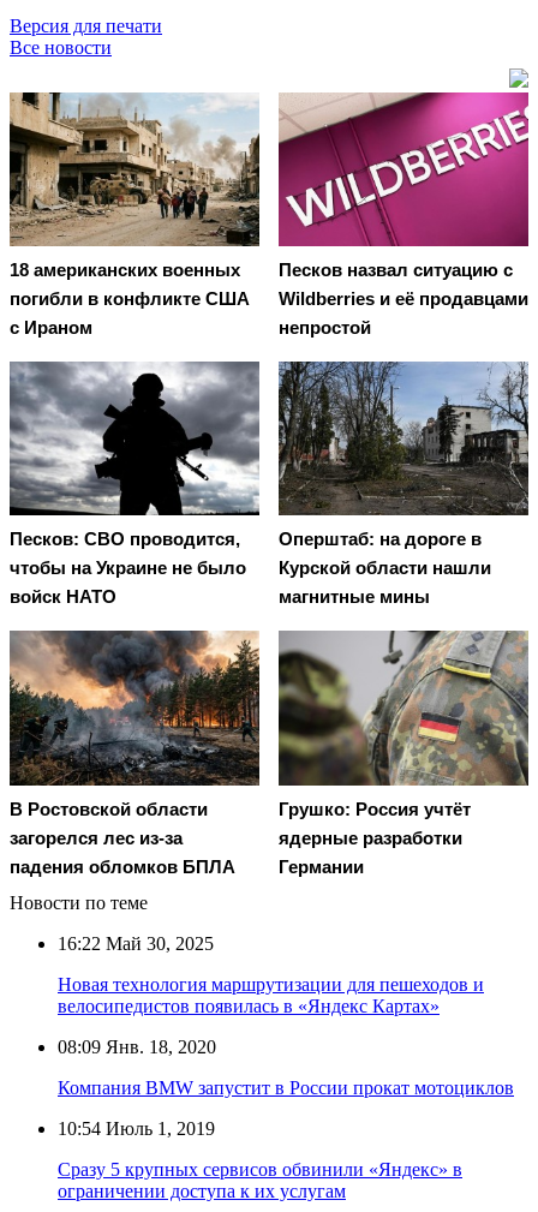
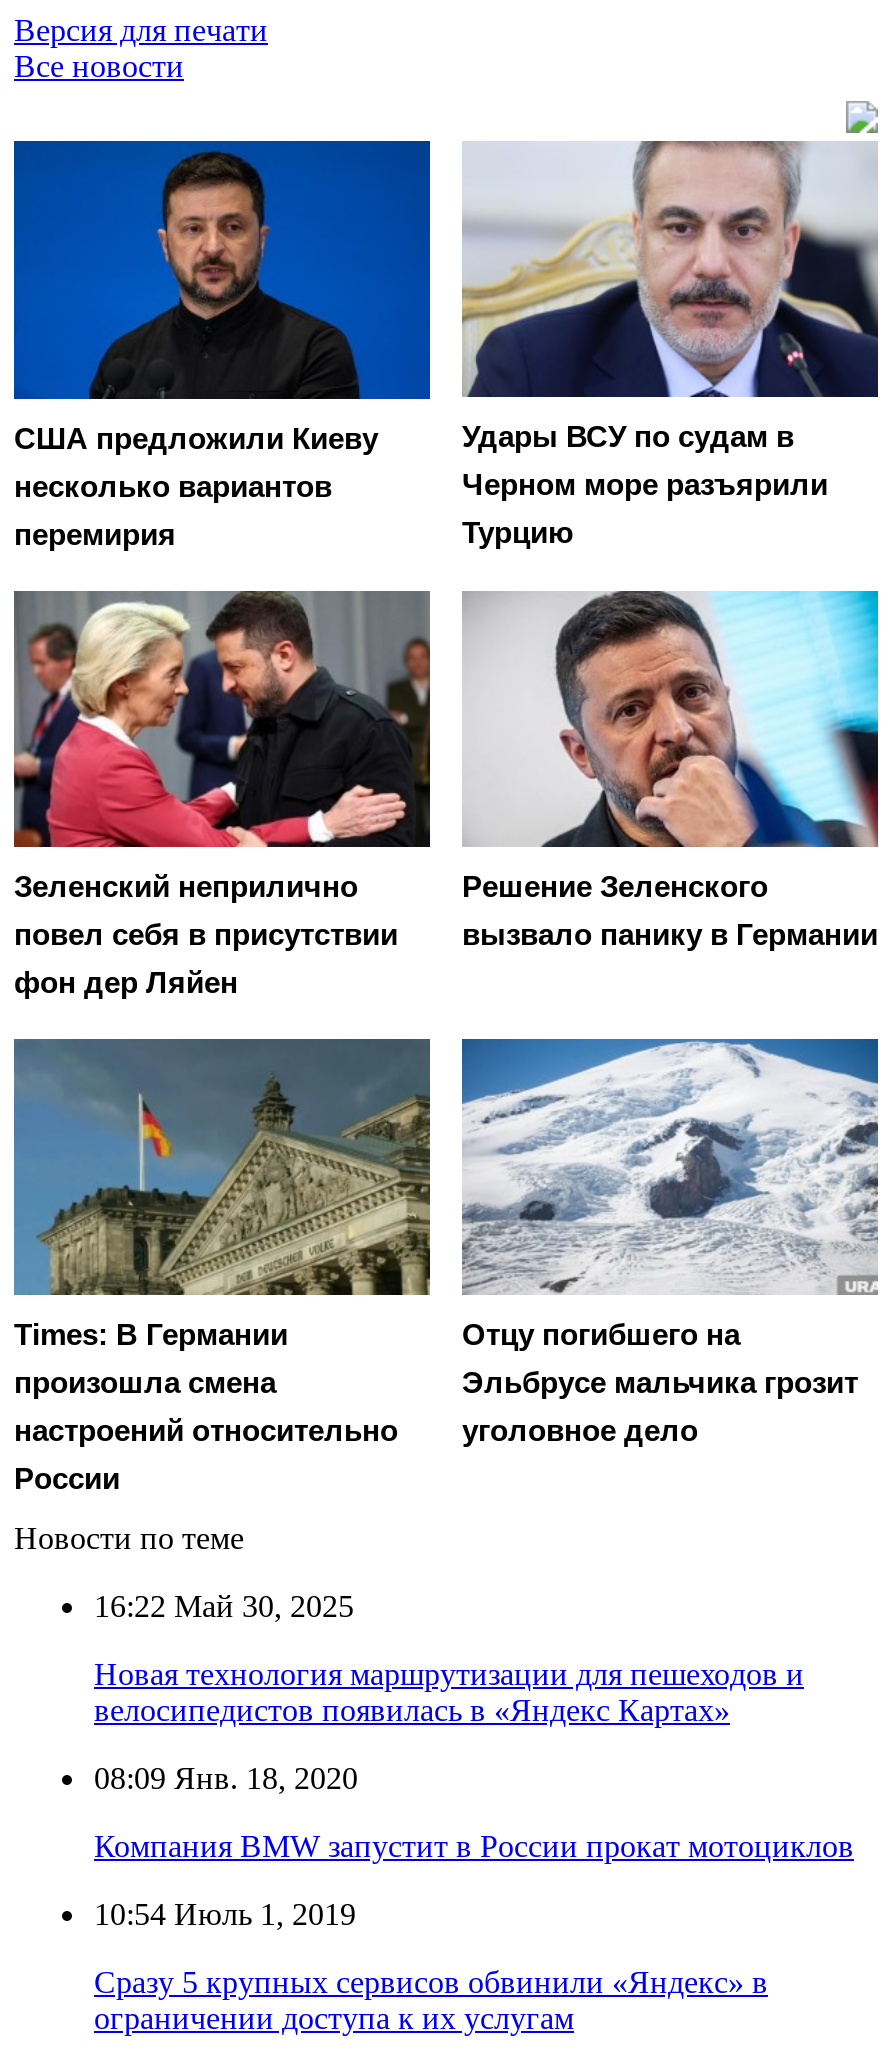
- [image]
- 18 американских военных
- погибли в конфликте США
- с Ираном
+ [image]
+ США предложили Киеву
+ несколько вариантов
+ перемирия

- [image]
- Песков назвал ситуацию с
- Wildberries и её продавцами
- непростой
+ [image]
+ Удары ВСУ по судам в
+ Черном море разъярили
+ Турцию

- [image]
- Песков: СВО проводится,
- чтобы на Украине не было
- войск НАТО
+ [image]
+ Зеленский неприлично
+ повел cебя в присутствии
+ фон дер Ляйен

- [image]
- Оперштаб: на дороге в
- Курской области нашли
- магнитные мины
+ [image]
+ Решение Зеленского
+ вызвало панику в Германии

- [image]
- В Ростовской области
- загорелся лес из-за
- падения обломков БПЛА
+ [image]
+ Times: В Германии
+ произошла смена
+ настроений относительно
+ России

- [image]
- Грушко: Россия учтёт
- ядерные разработки
- Германии
+ [image]
+ Отцу погибшего на
+ Эльбрусе мальчика грозит
+ уголовное дело
